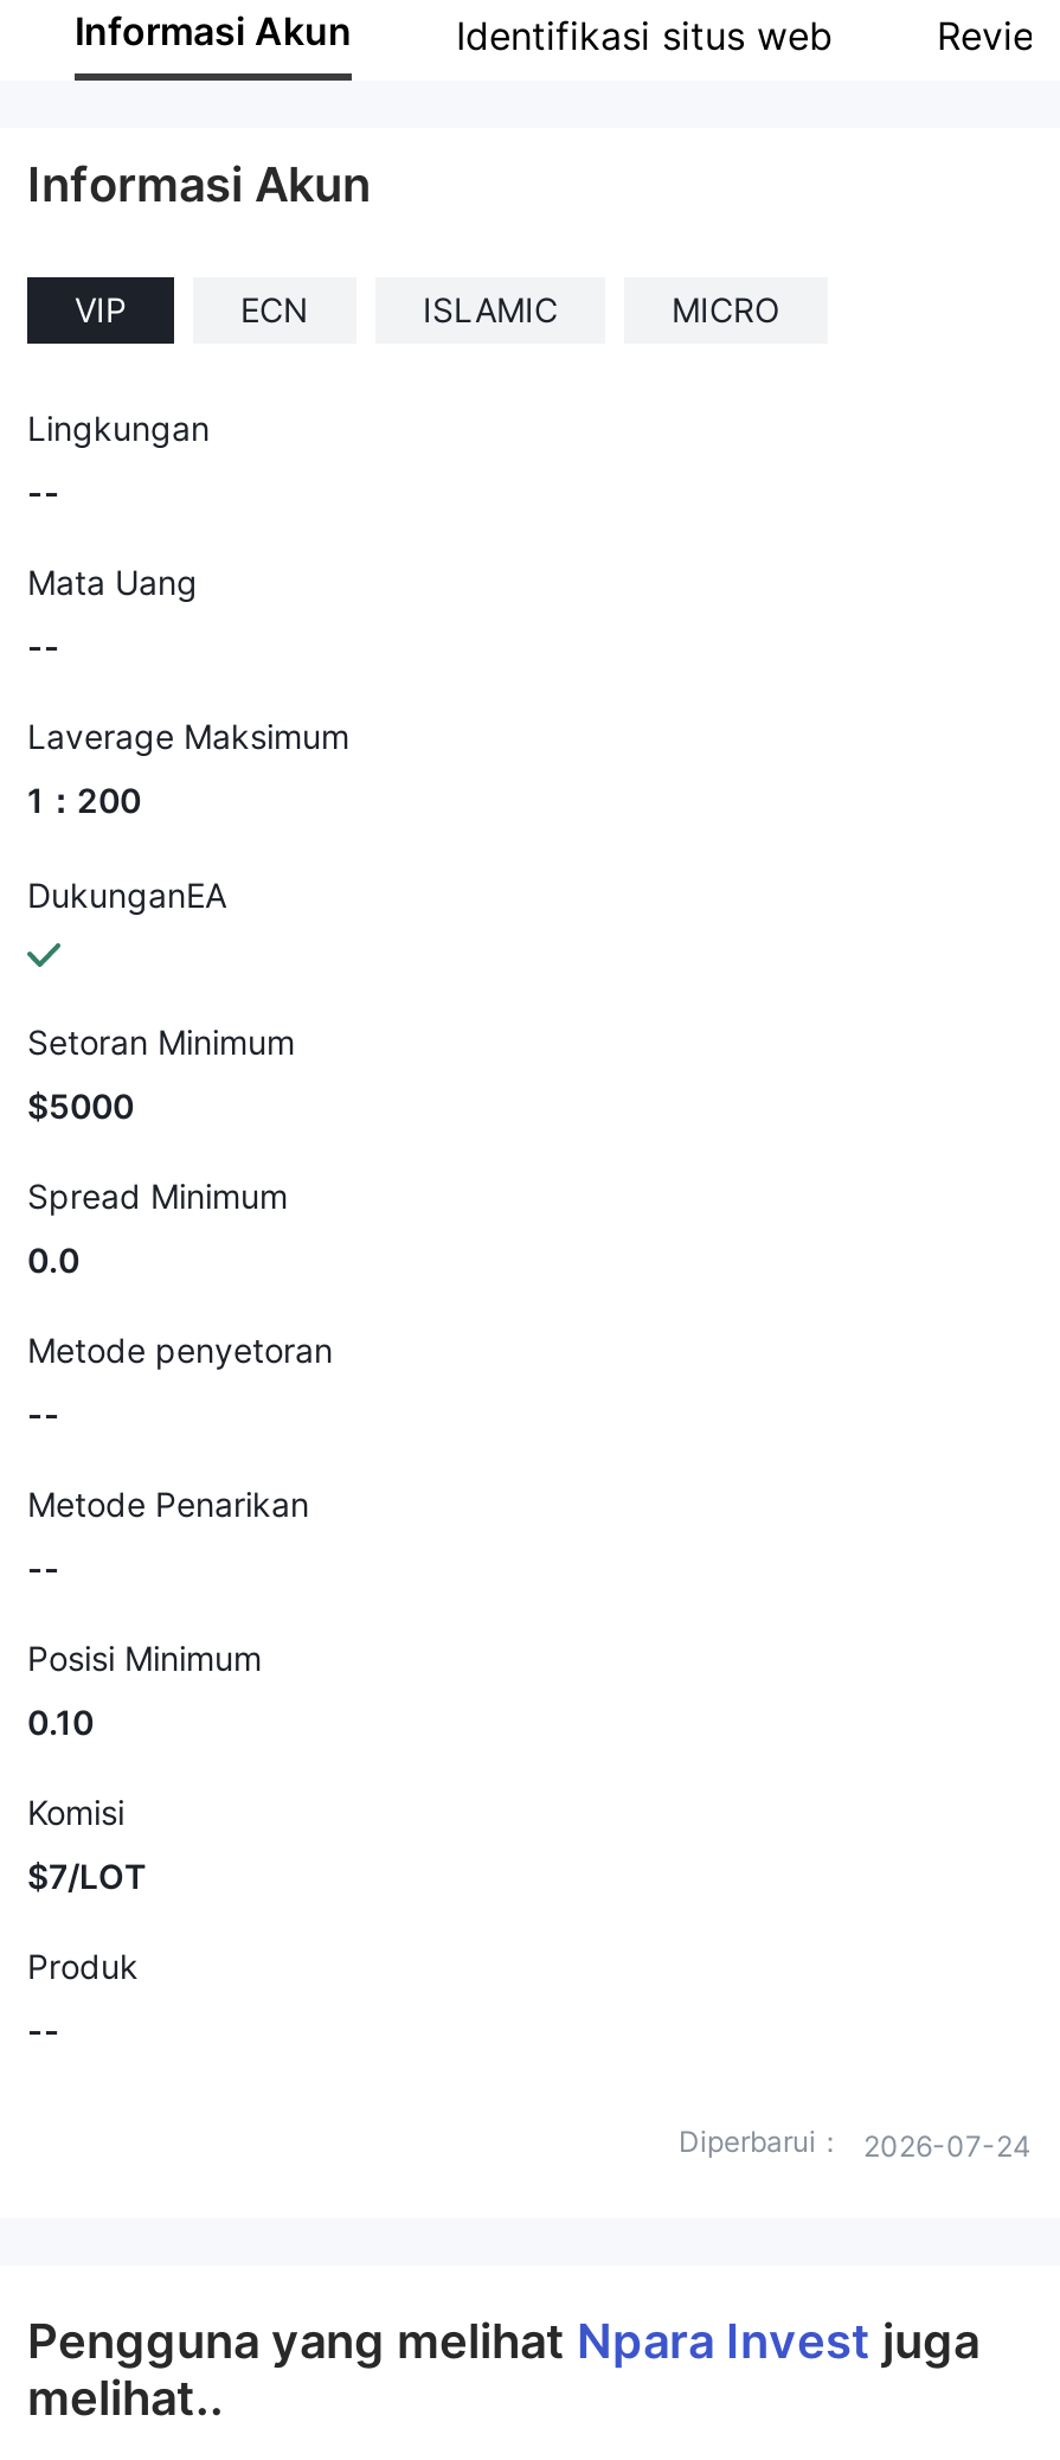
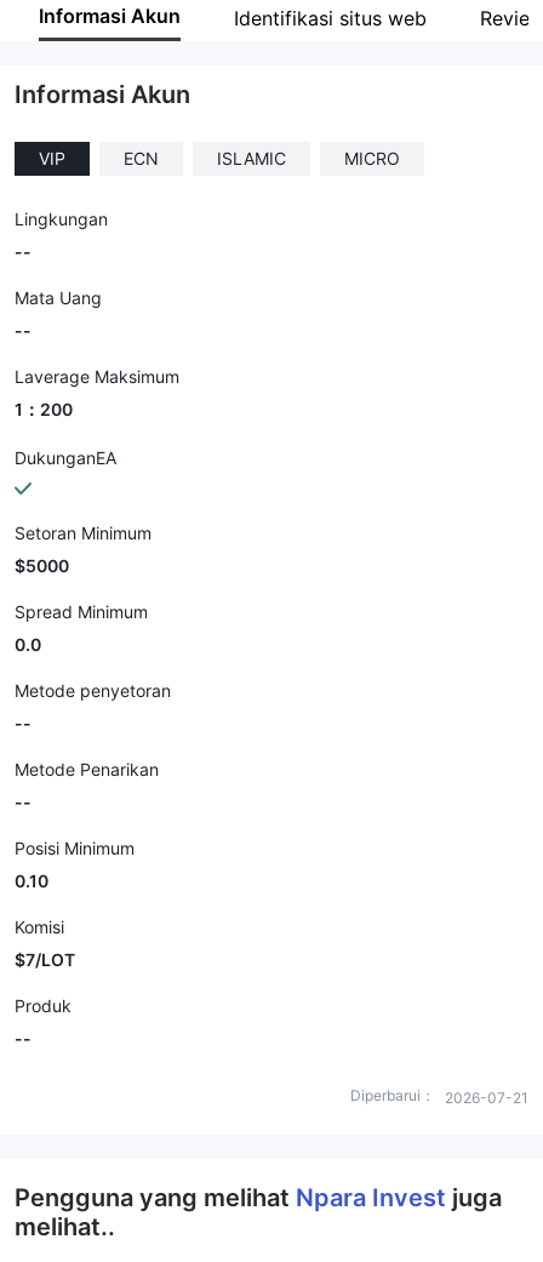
- Diperbarui： 2026-07-24
+ Diperbarui： 2026-07-21
